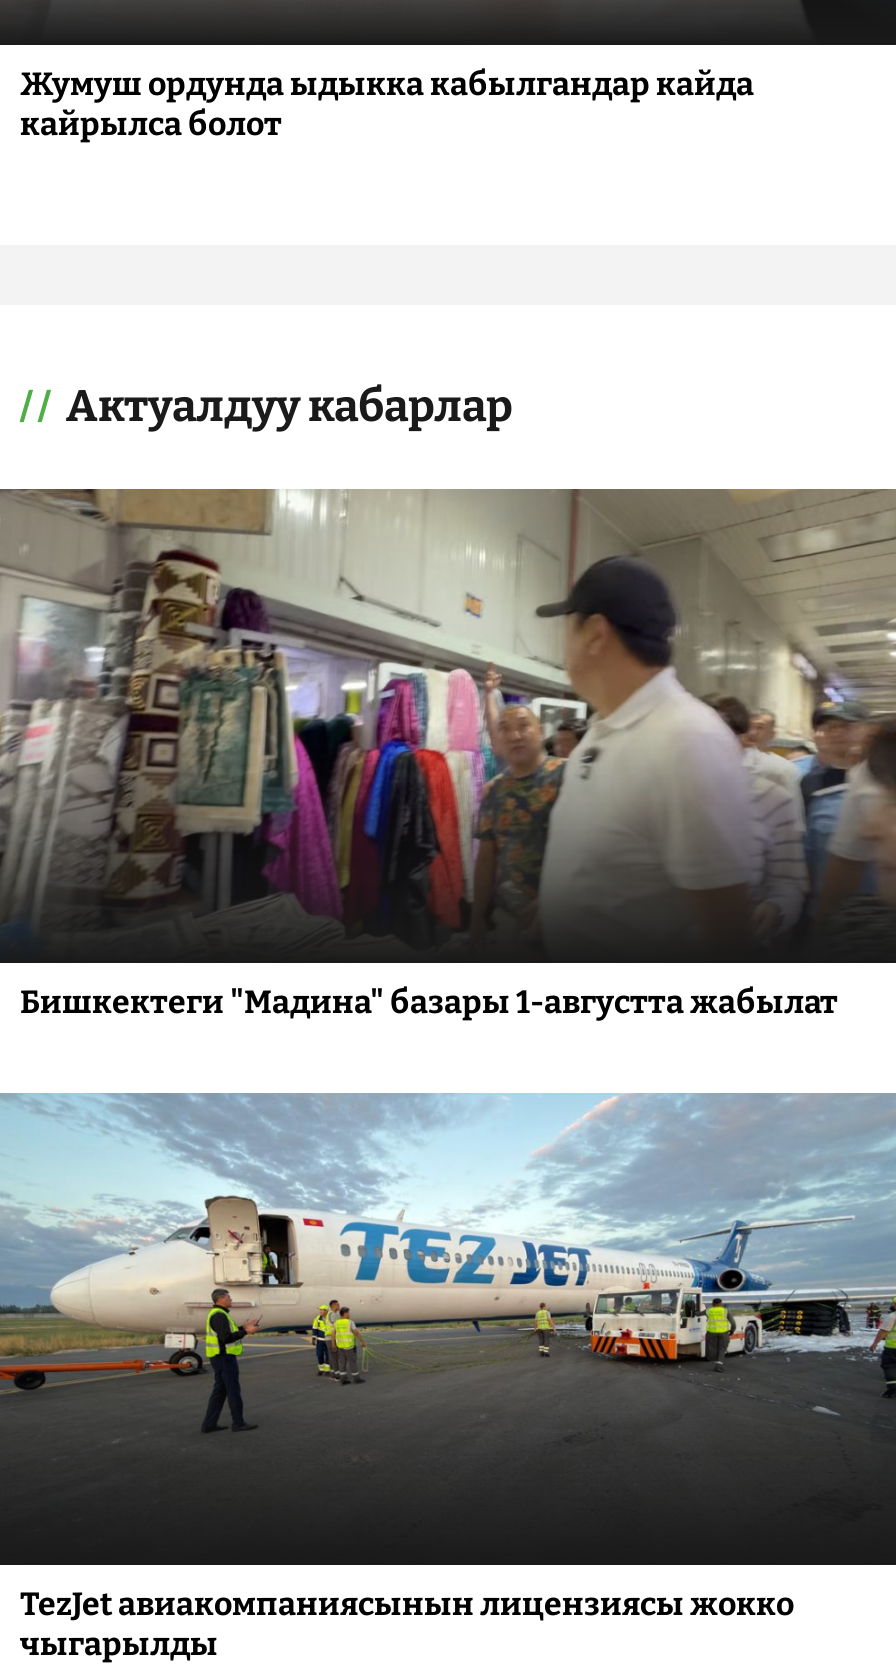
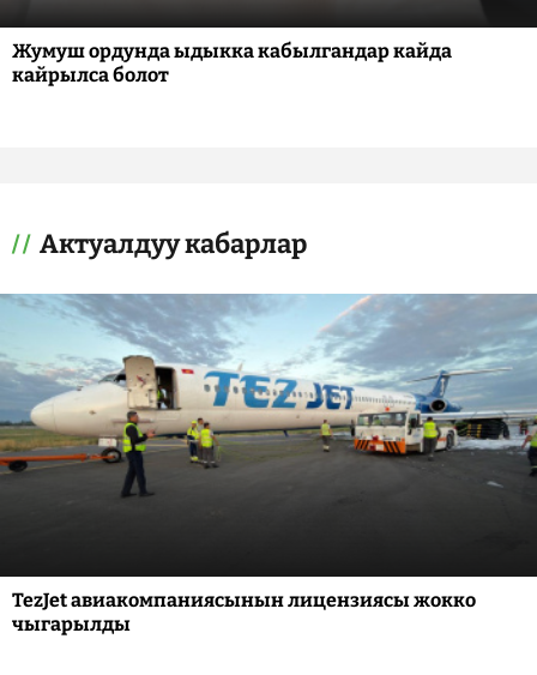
- [image]
- Бишкектеги "Мадина" базары 1-августта жабылат
